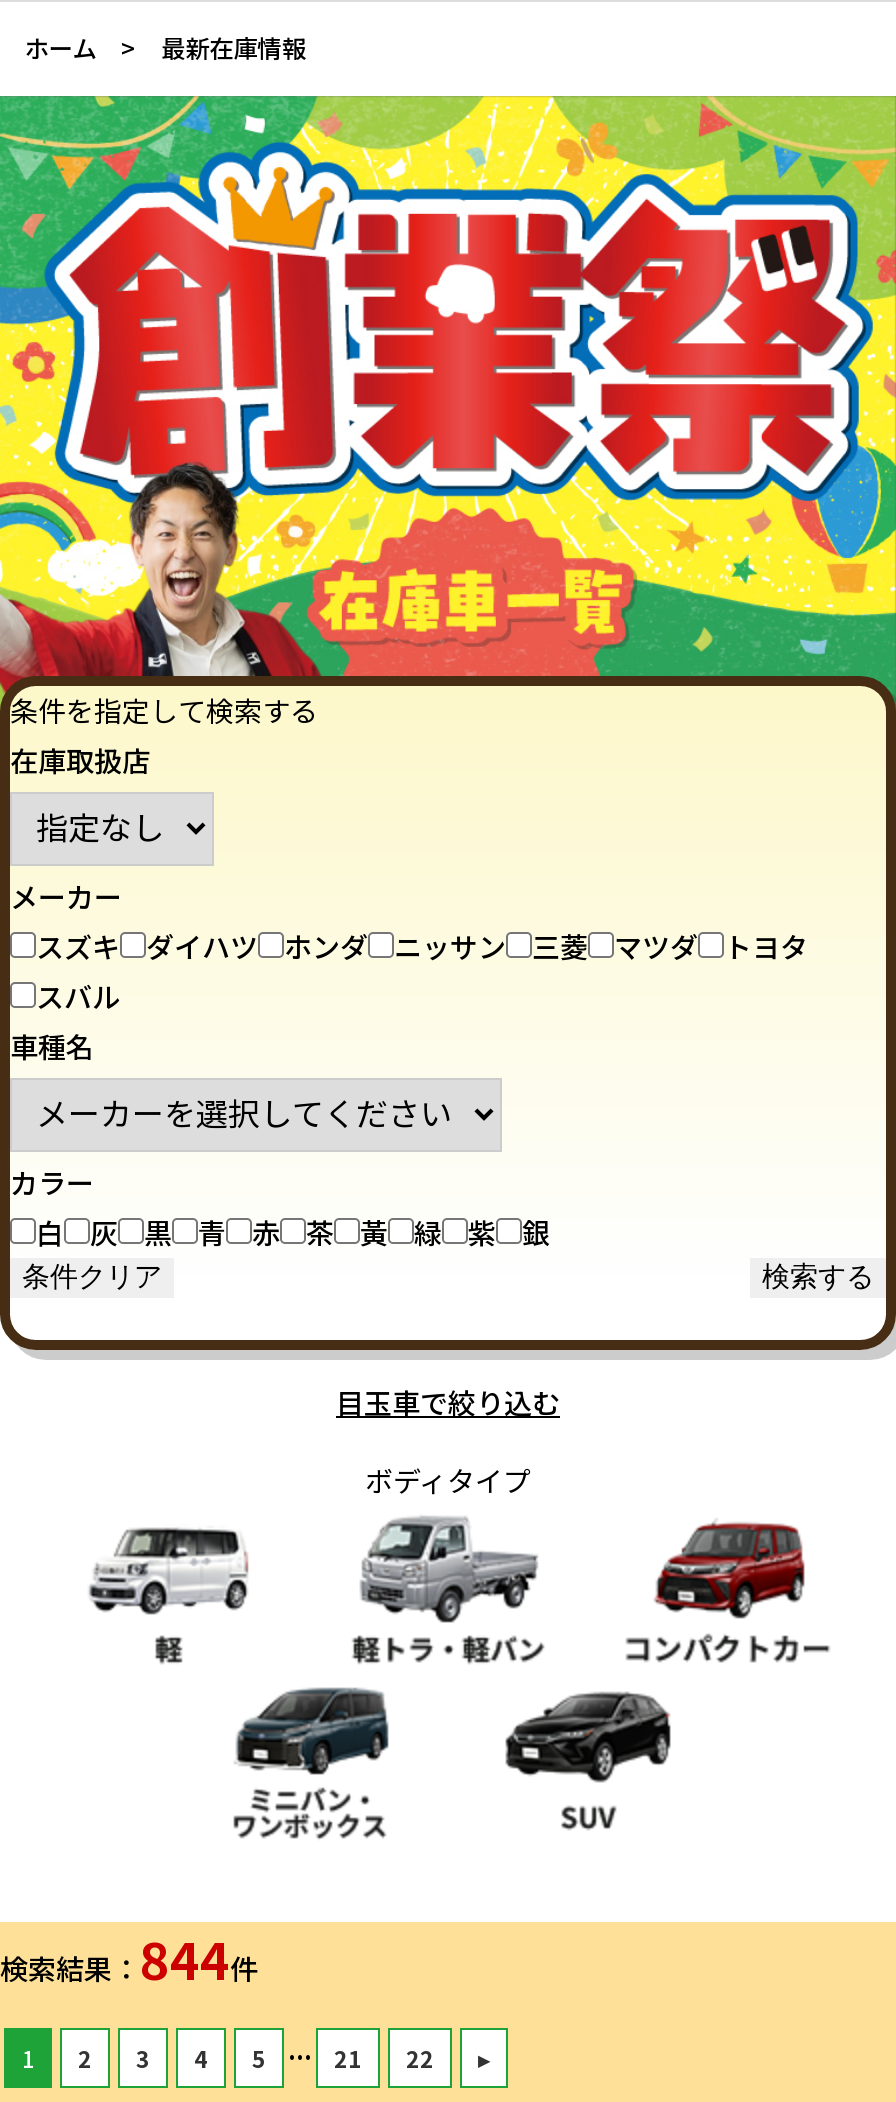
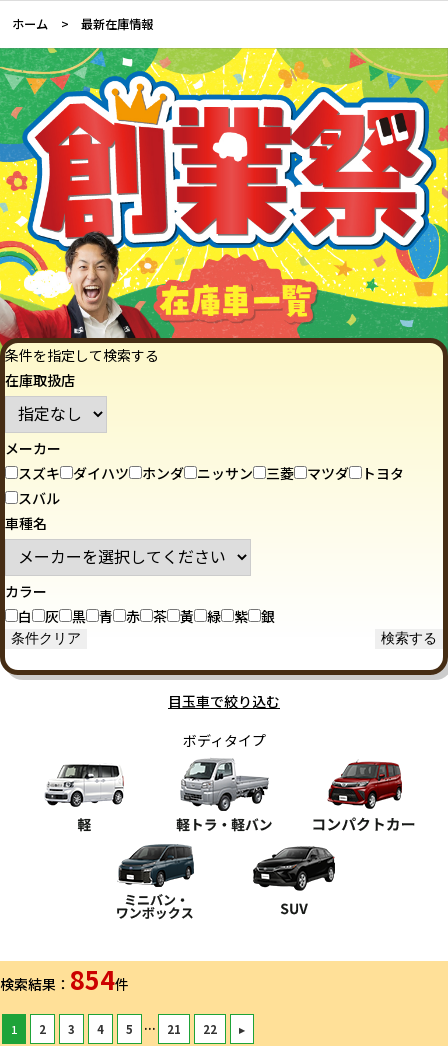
- 検索結果：844件
+ 検索結果：854件
